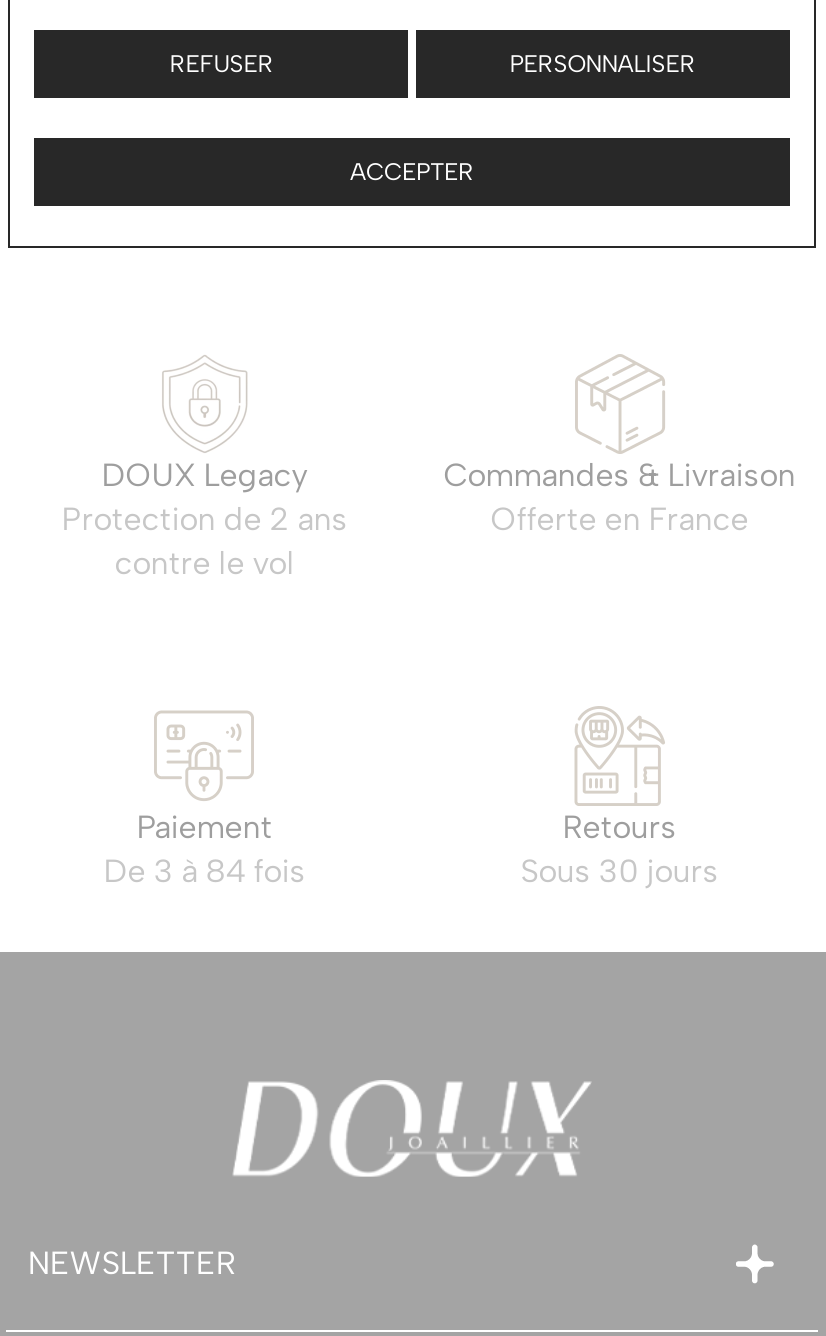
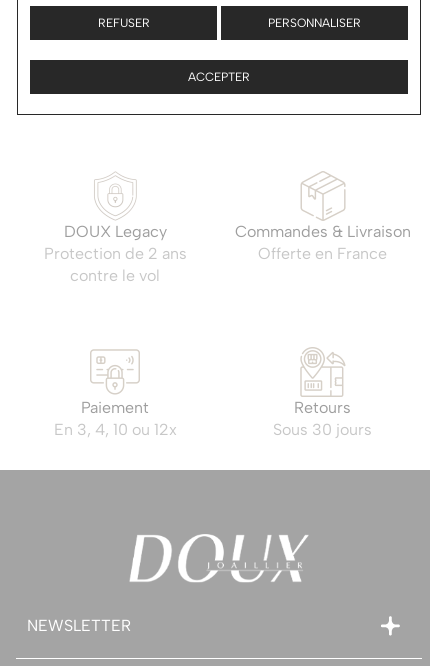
- De 3 à 84 fois
+ En 3, 4, 10 ou 12x
